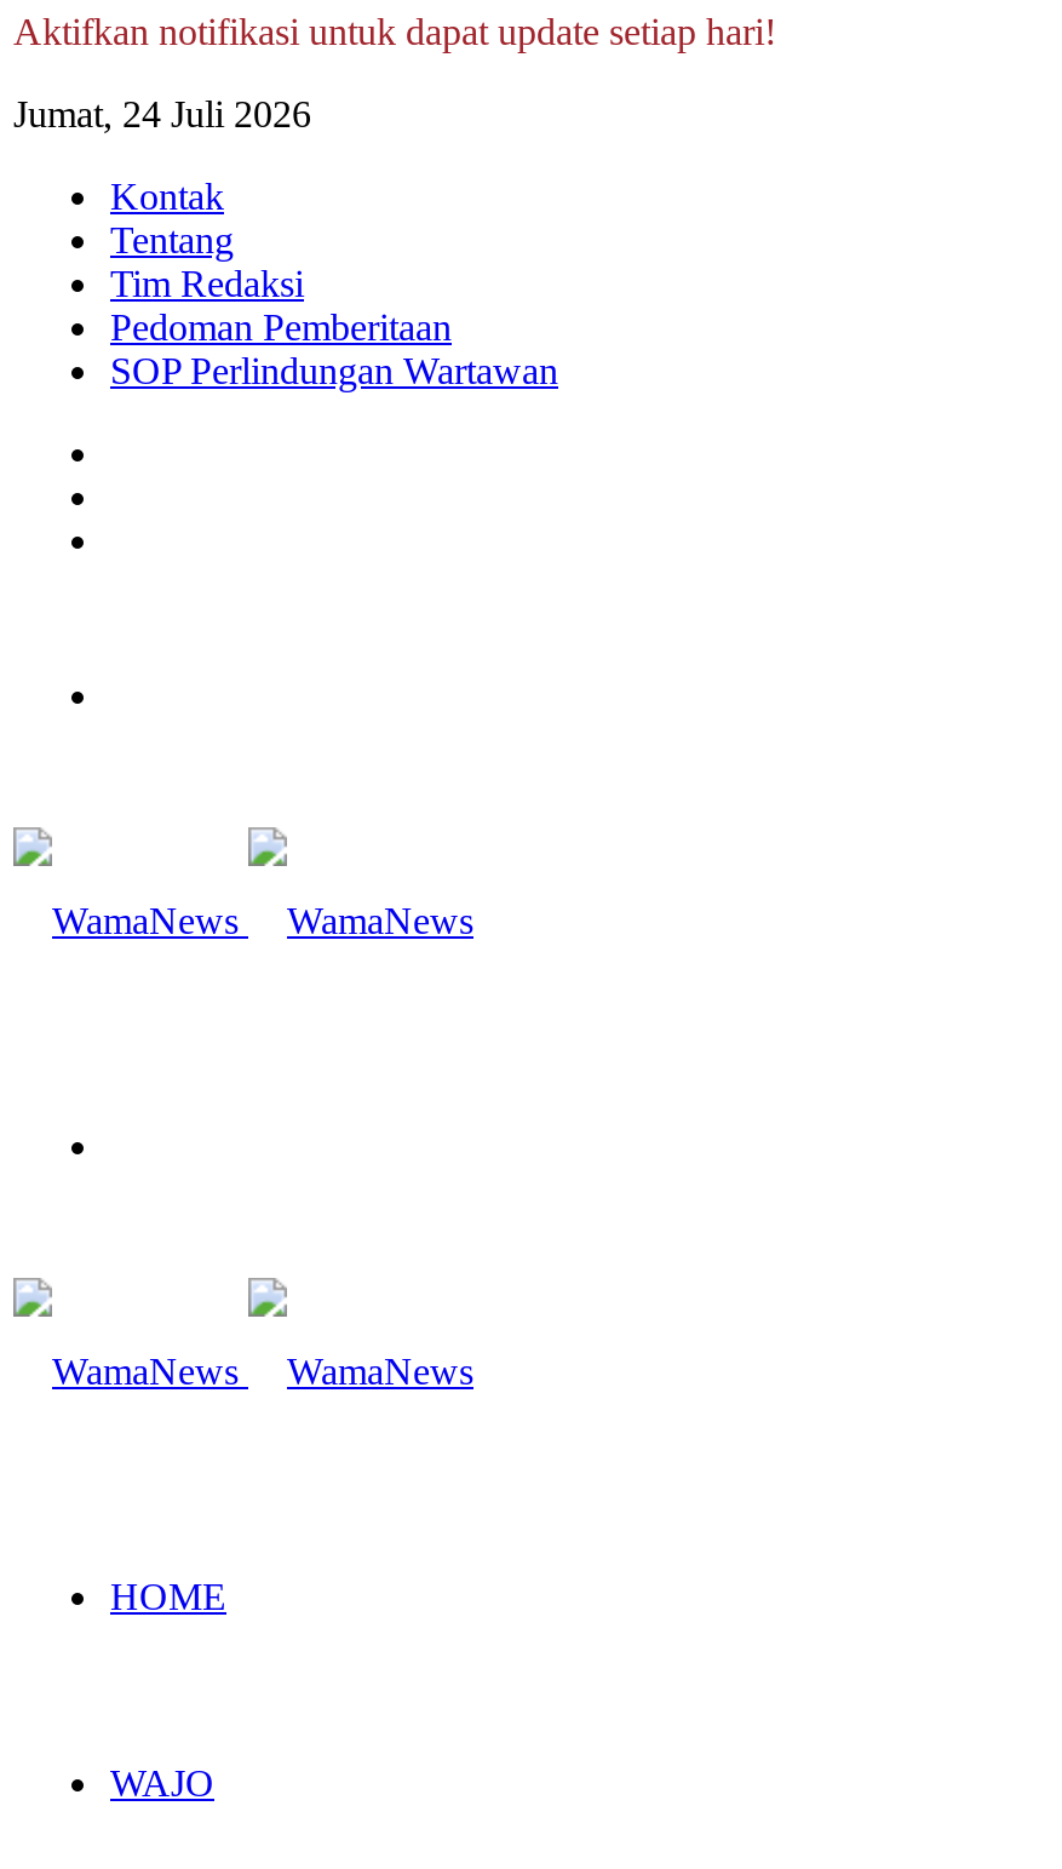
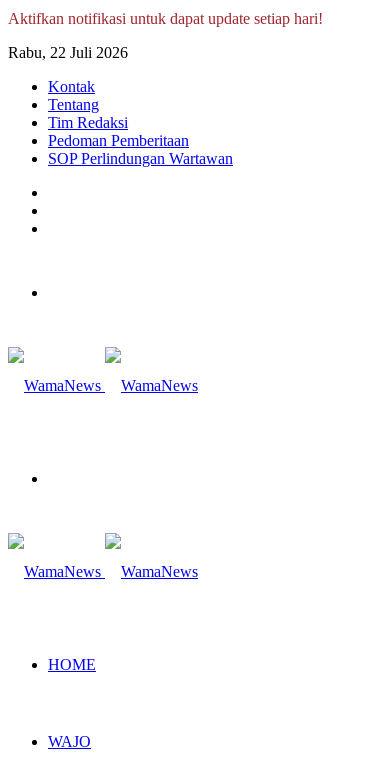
- Jumat, 24 Juli 2026
+ Rabu, 22 Juli 2026
